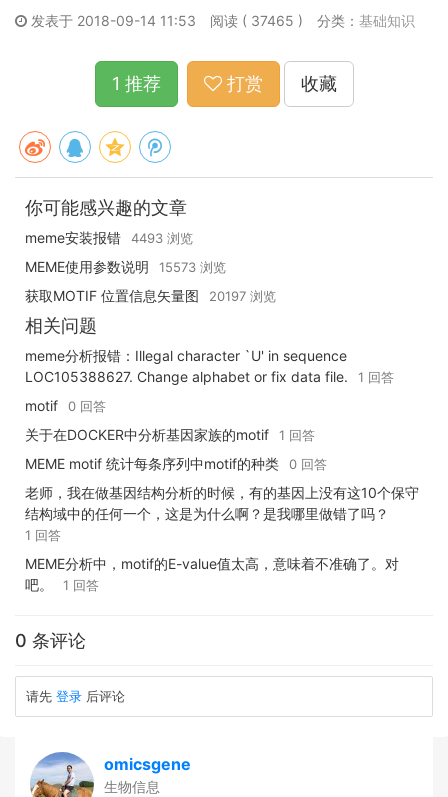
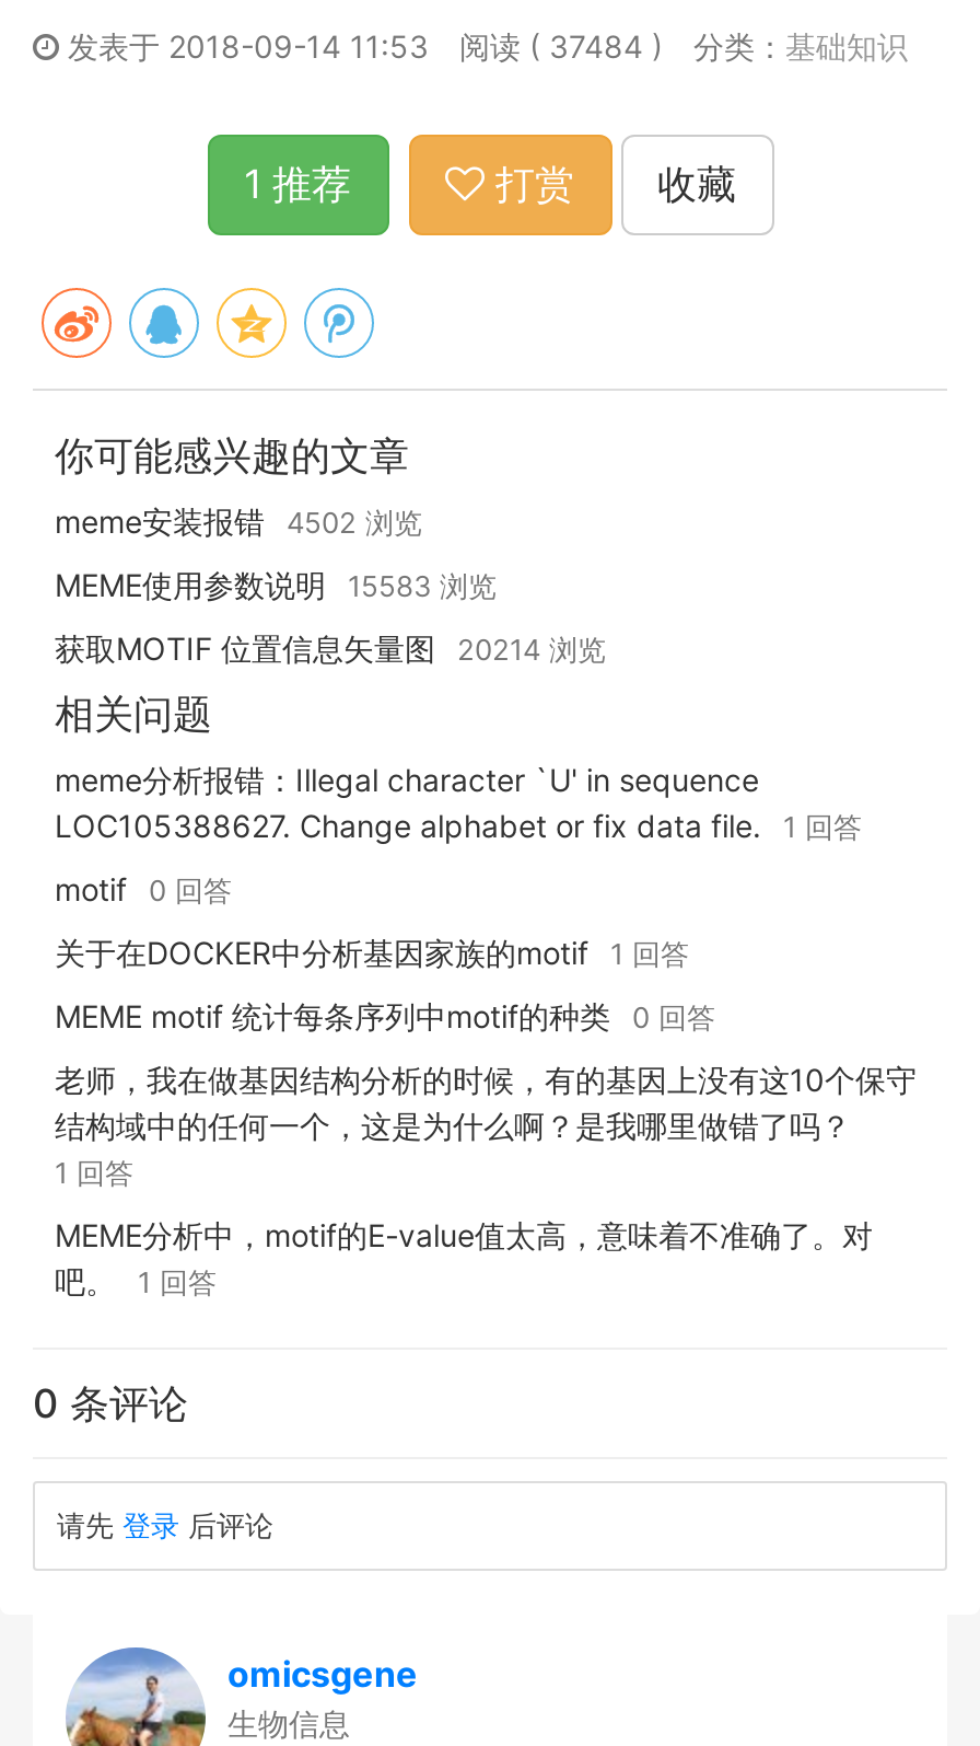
- 发表于 2018-09-14 11:53 阅读 ( 37465 ) 分类：基础知识
+ 发表于 2018-09-14 11:53 阅读 ( 37484 ) 分类：基础知识

- meme安装报错 4493 浏览
+ meme安装报错 4502 浏览

- MEME使用参数说明 15573 浏览
+ MEME使用参数说明 15583 浏览

- 获取MOTIF 位置信息矢量图 20197 浏览
+ 获取MOTIF 位置信息矢量图 20214 浏览
